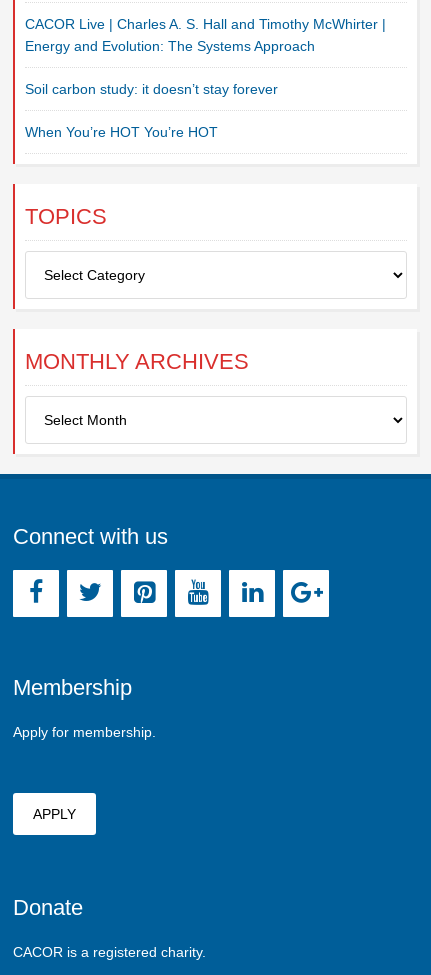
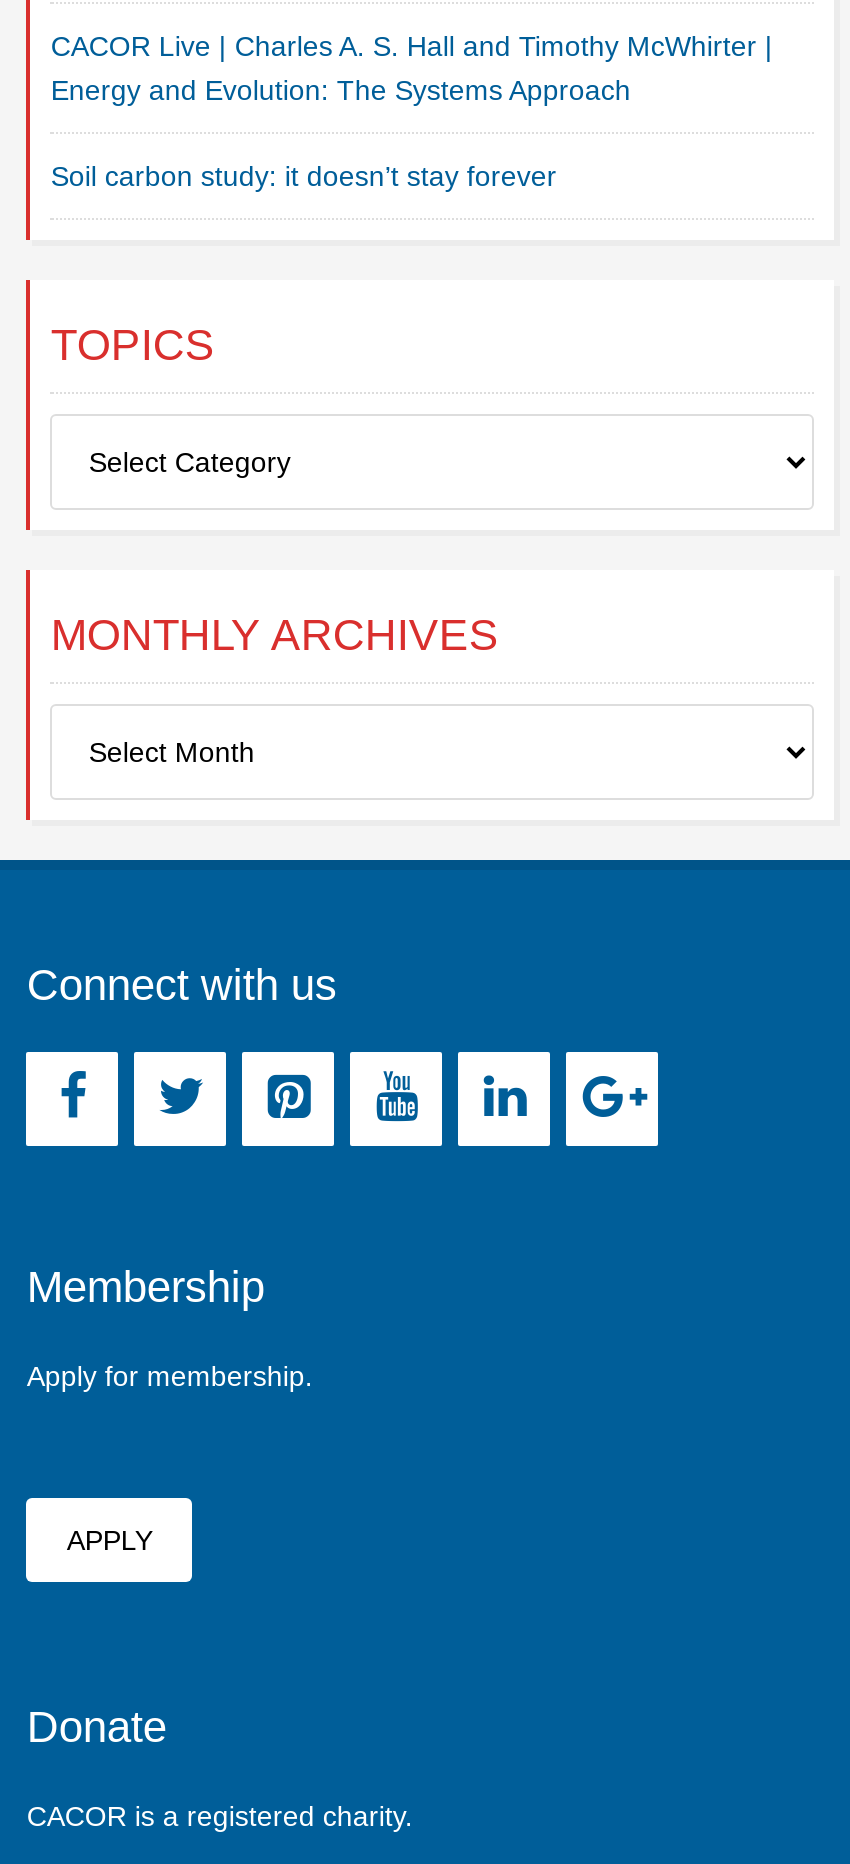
- When You’re HOT You’re HOT
